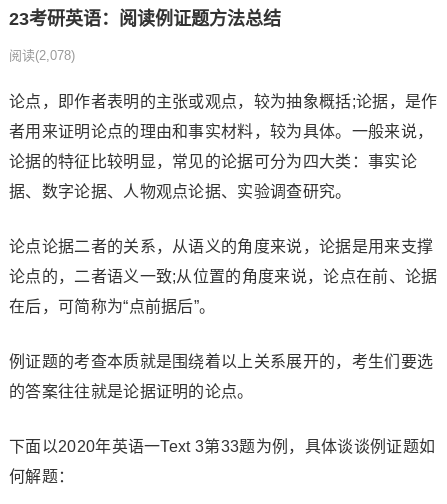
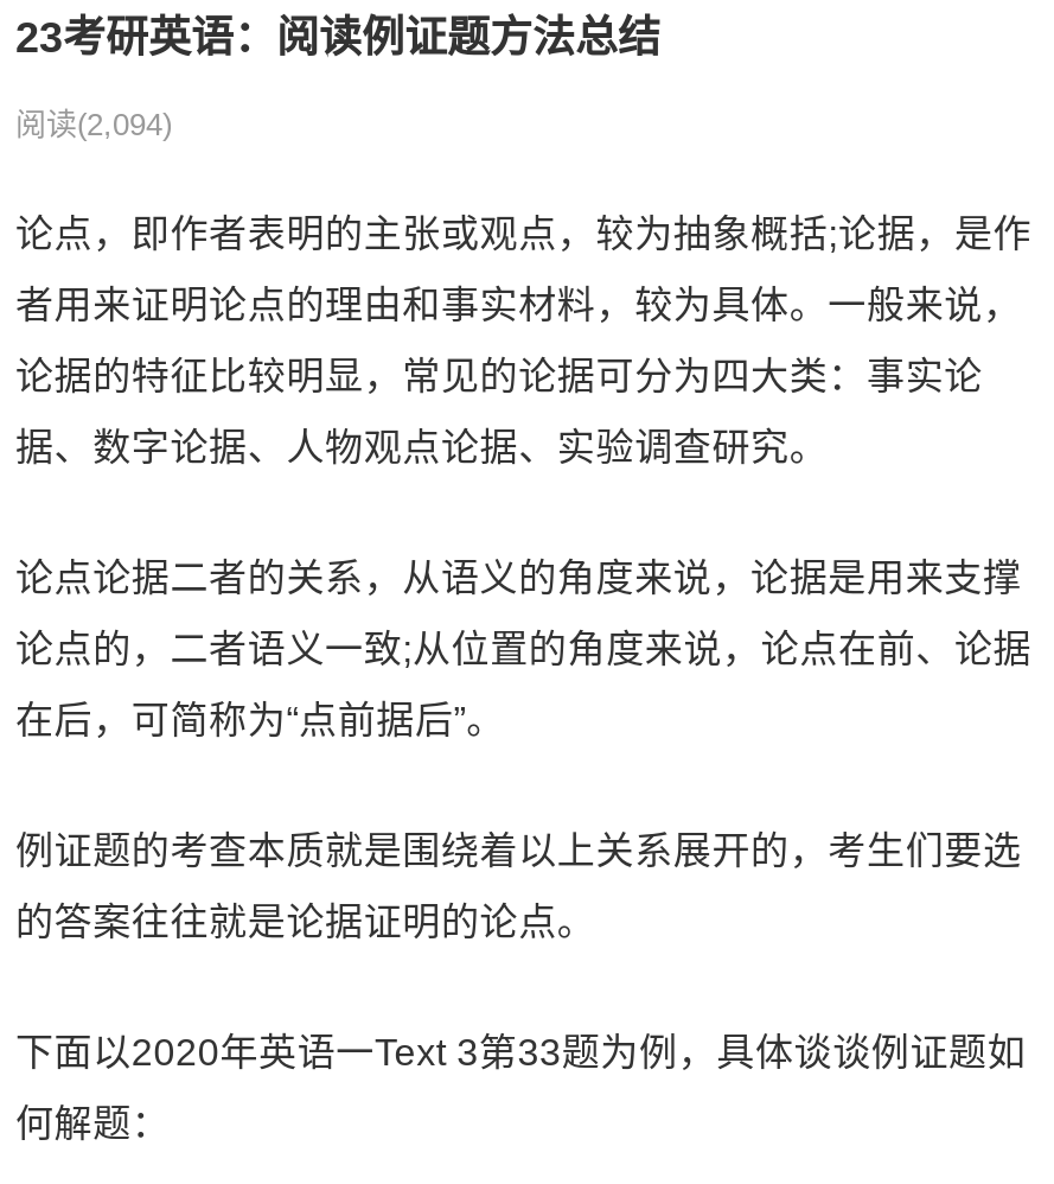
- 阅读(2,078)
+ 阅读(2,094)
